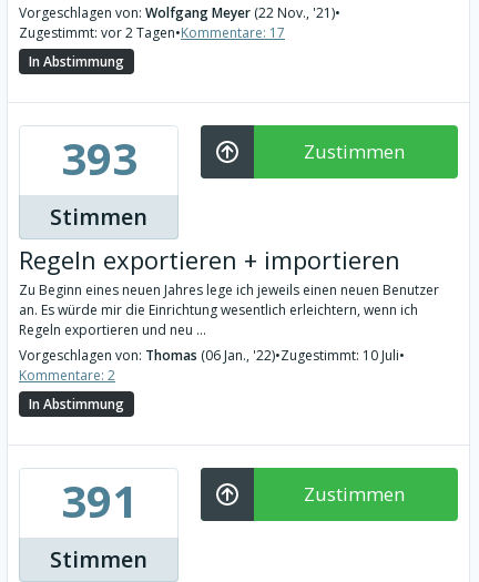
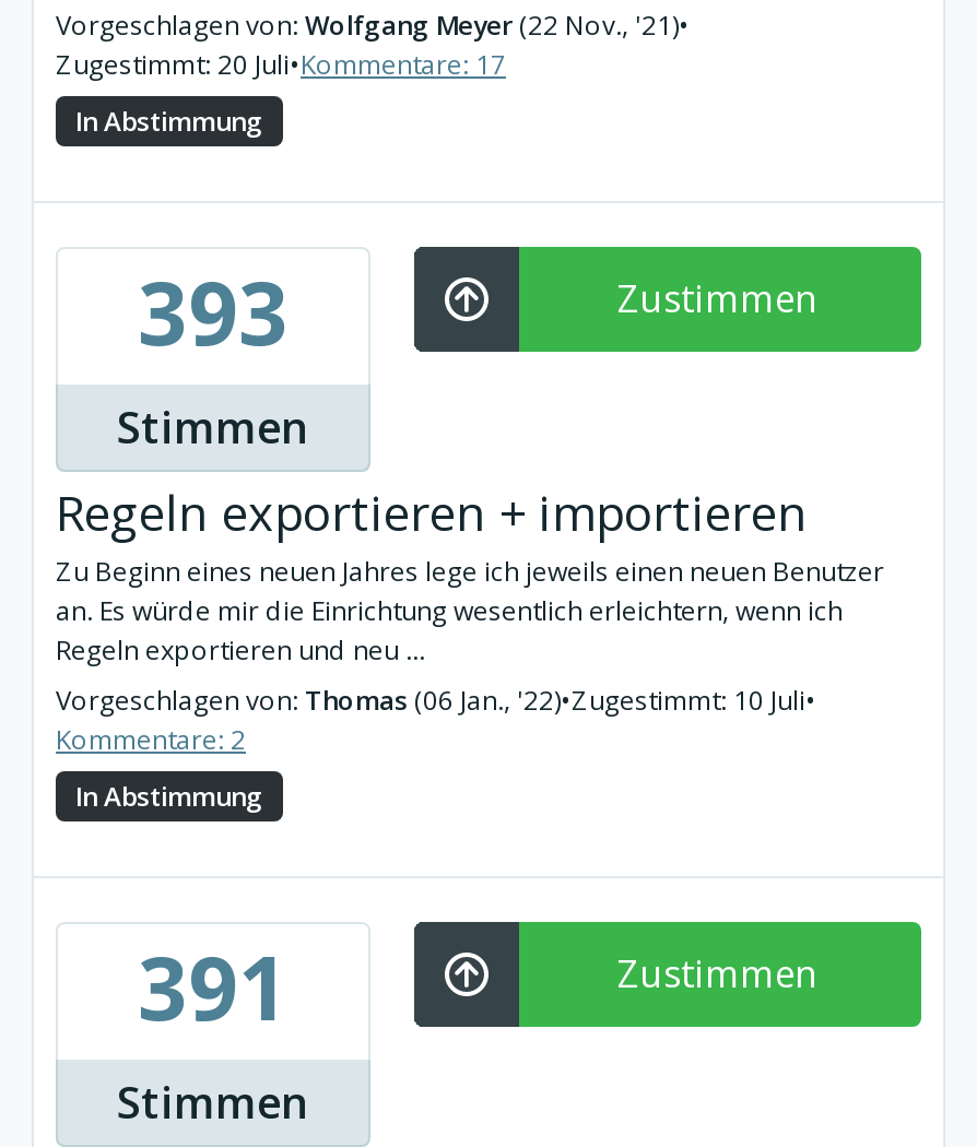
- Zugestimmt: vor 2 Tagen•Kommentare: 17
+ Zugestimmt: 20 Juli•Kommentare: 17
